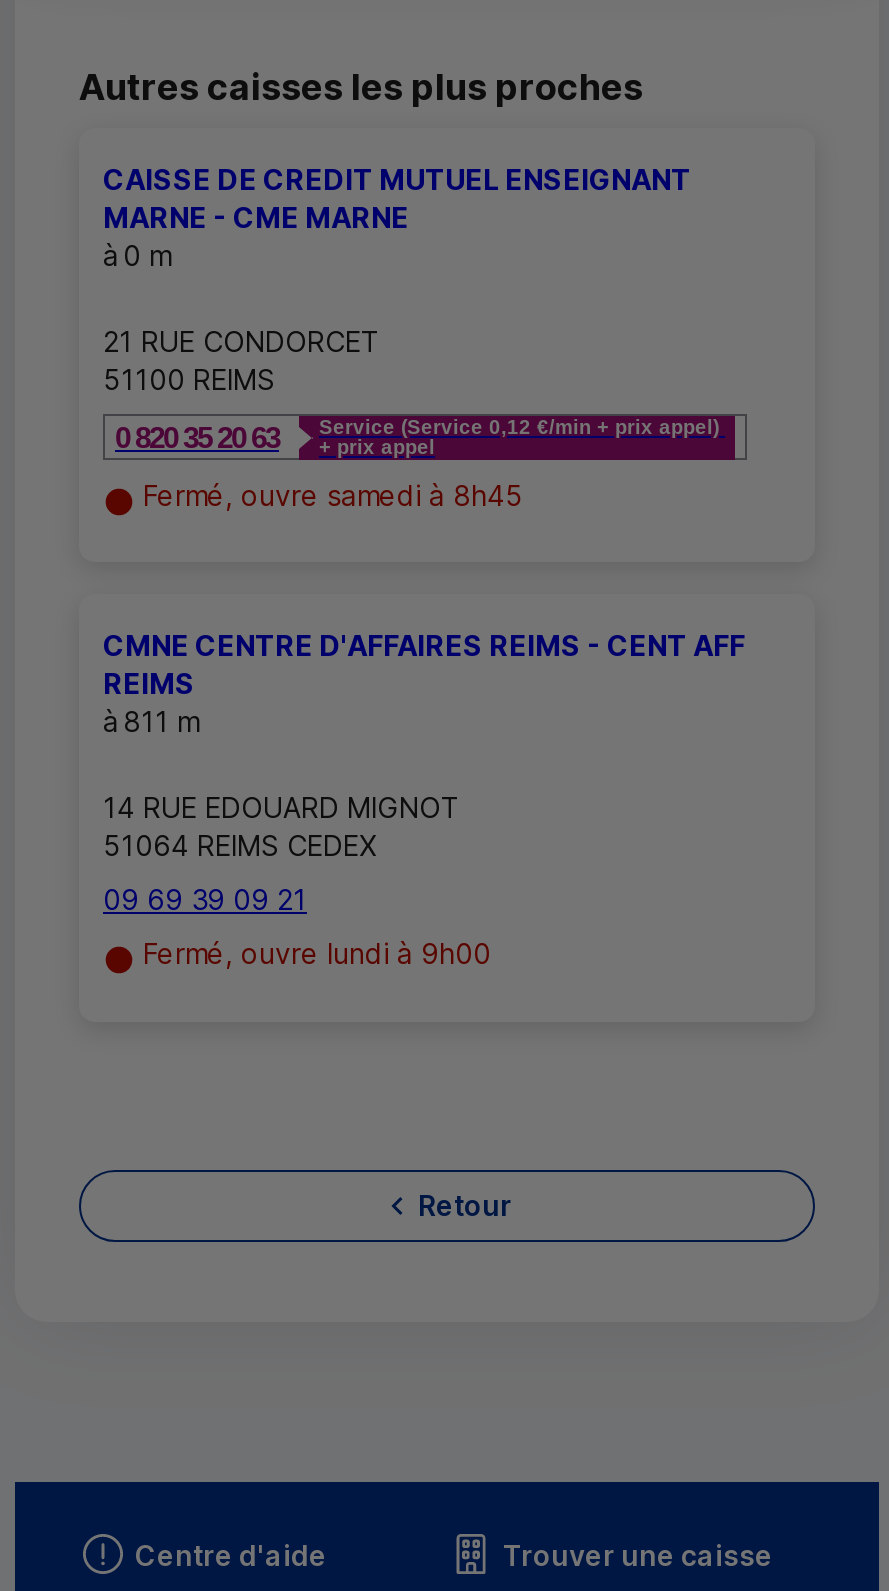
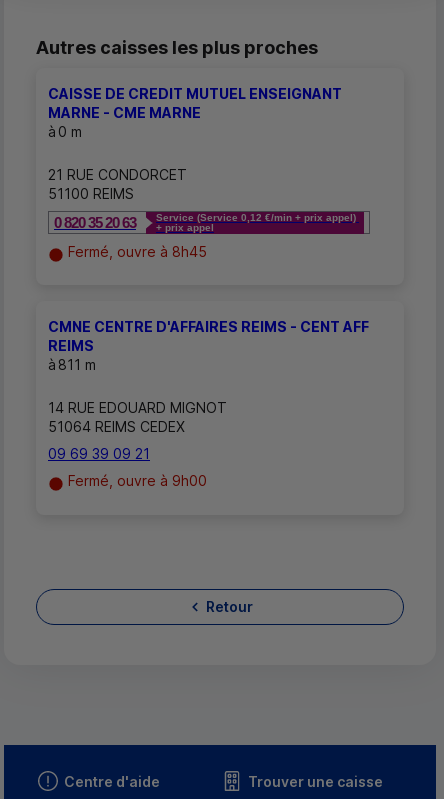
- Fermé, ouvre samedi à 8h45
+ Fermé, ouvre à 8h45

- Fermé, ouvre lundi à 9h00
+ Fermé, ouvre à 9h00
